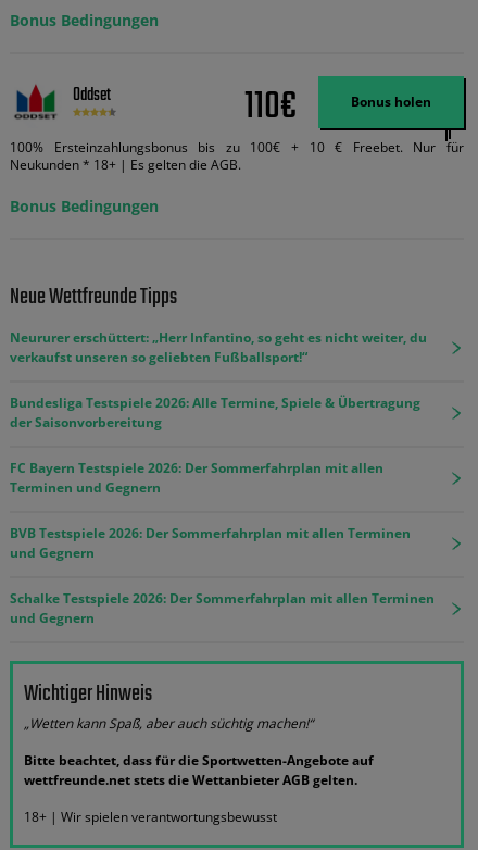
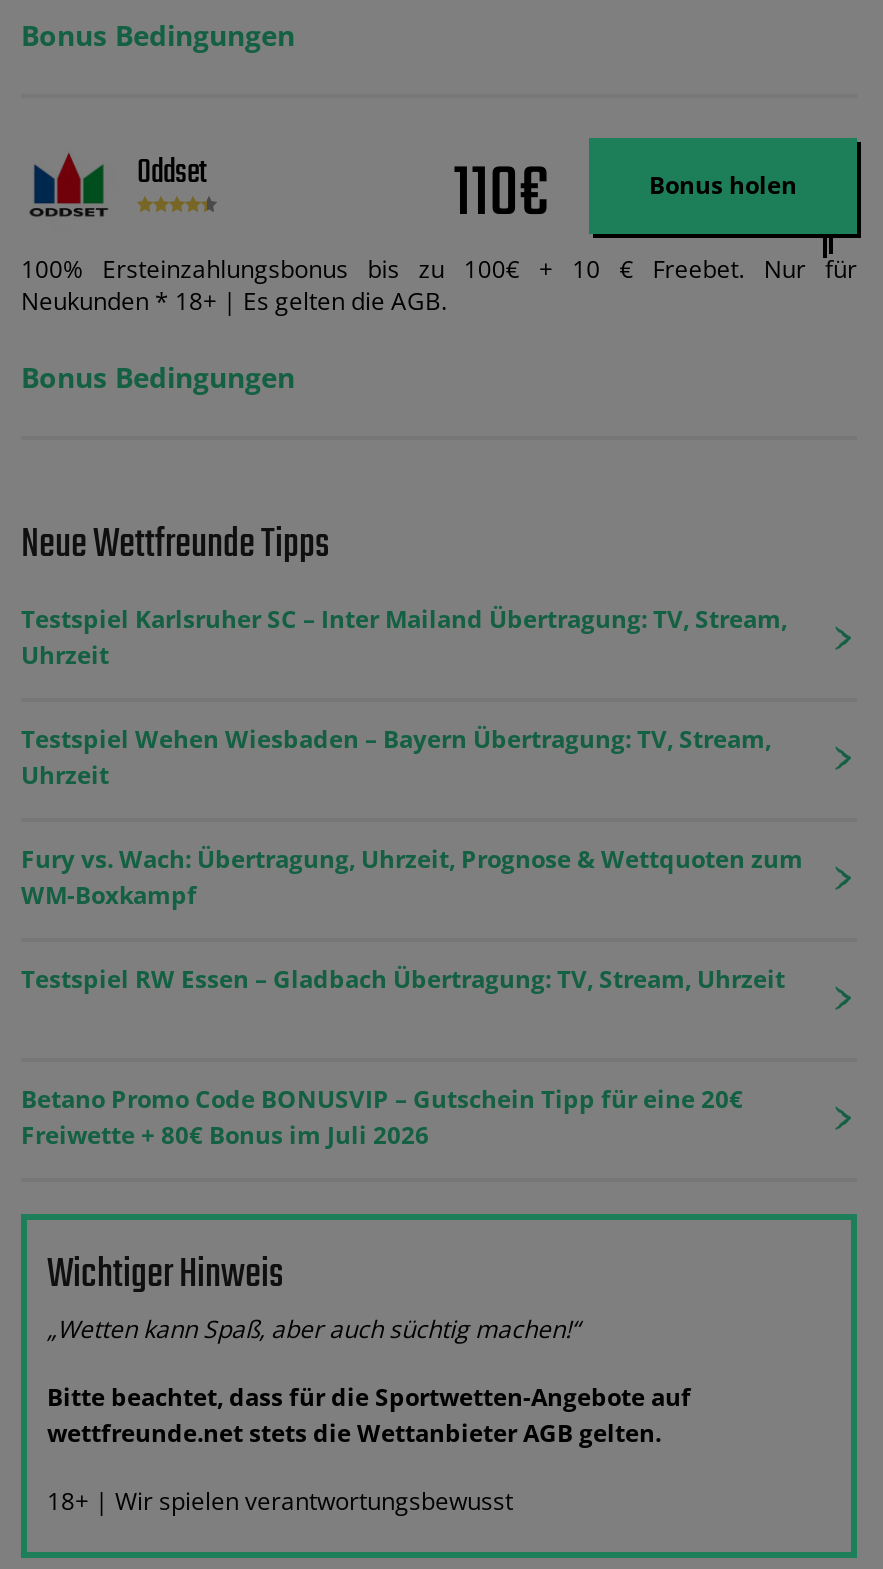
- Neururer erschüttert: „Herr Infantino, so geht es nicht weiter, du
- verkaufst unseren so geliebten Fußballsport!“
+ Testspiel Karlsruher SC – Inter Mailand Übertragung: TV, Stream,
+ Uhrzeit

- Bundesliga Testspiele 2026: Alle Termine, Spiele & Übertragung
- der Saisonvorbereitung
+ Testspiel Wehen Wiesbaden – Bayern Übertragung: TV, Stream,
+ Uhrzeit

- FC Bayern Testspiele 2026: Der Sommerfahrplan mit allen
- Terminen und Gegnern
+ Fury vs. Wach: Übertragung, Uhrzeit, Prognose & Wettquoten zum
+ WM-Boxkampf

- BVB Testspiele 2026: Der Sommerfahrplan mit allen Terminen
- und Gegnern
+ Testspiel RW Essen – Gladbach Übertragung: TV, Stream, Uhrzeit

- Schalke Testspiele 2026: Der Sommerfahrplan mit allen Terminen
- und Gegnern
+ Betano Promo Code BONUSVIP – Gutschein Tipp für eine 20€
+ Freiwette + 80€ Bonus im Juli 2026
